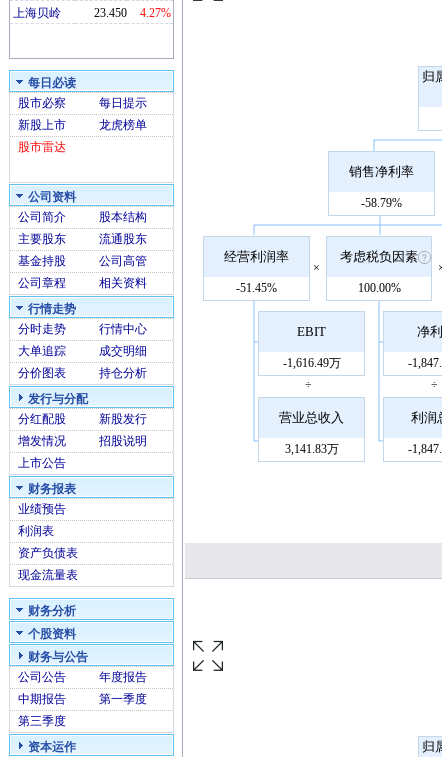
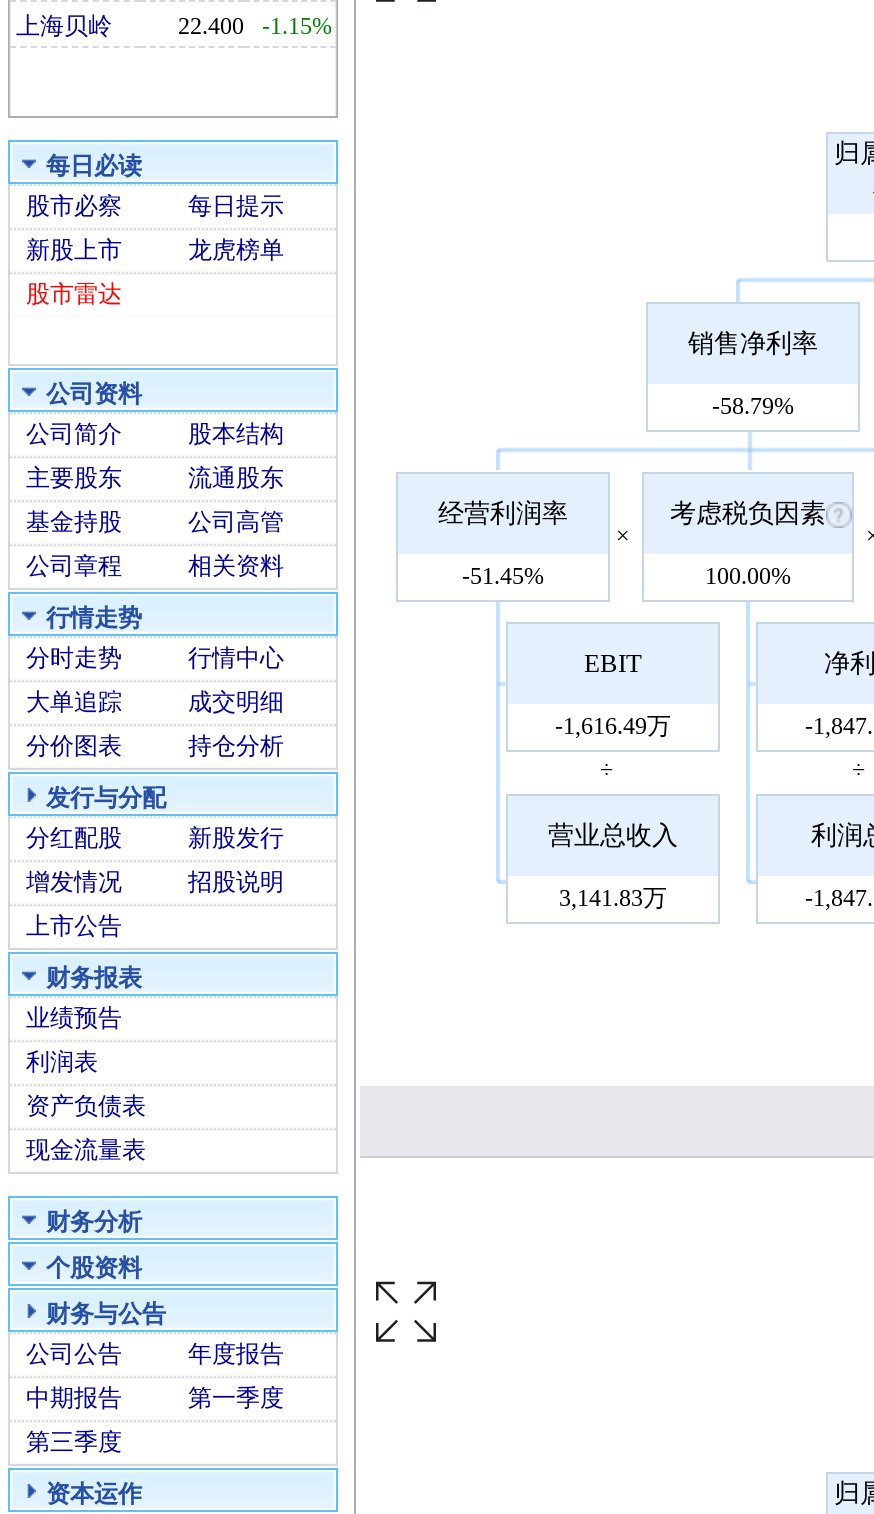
- 23.450
+ 22.400

- 4.27%
+ -1.15%
